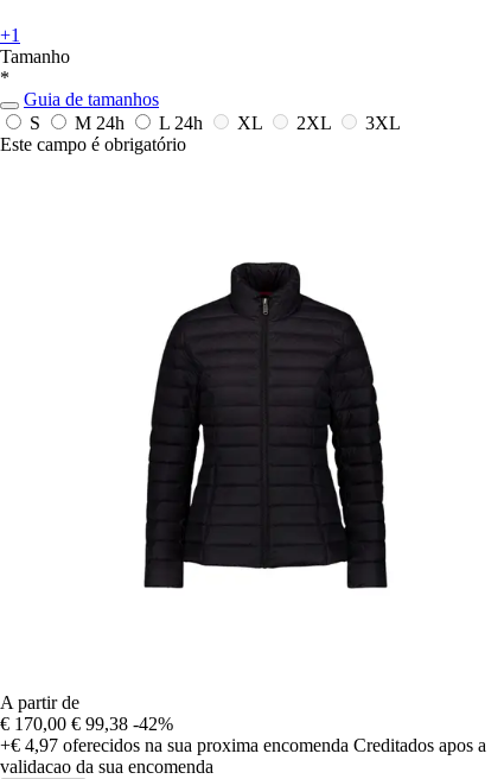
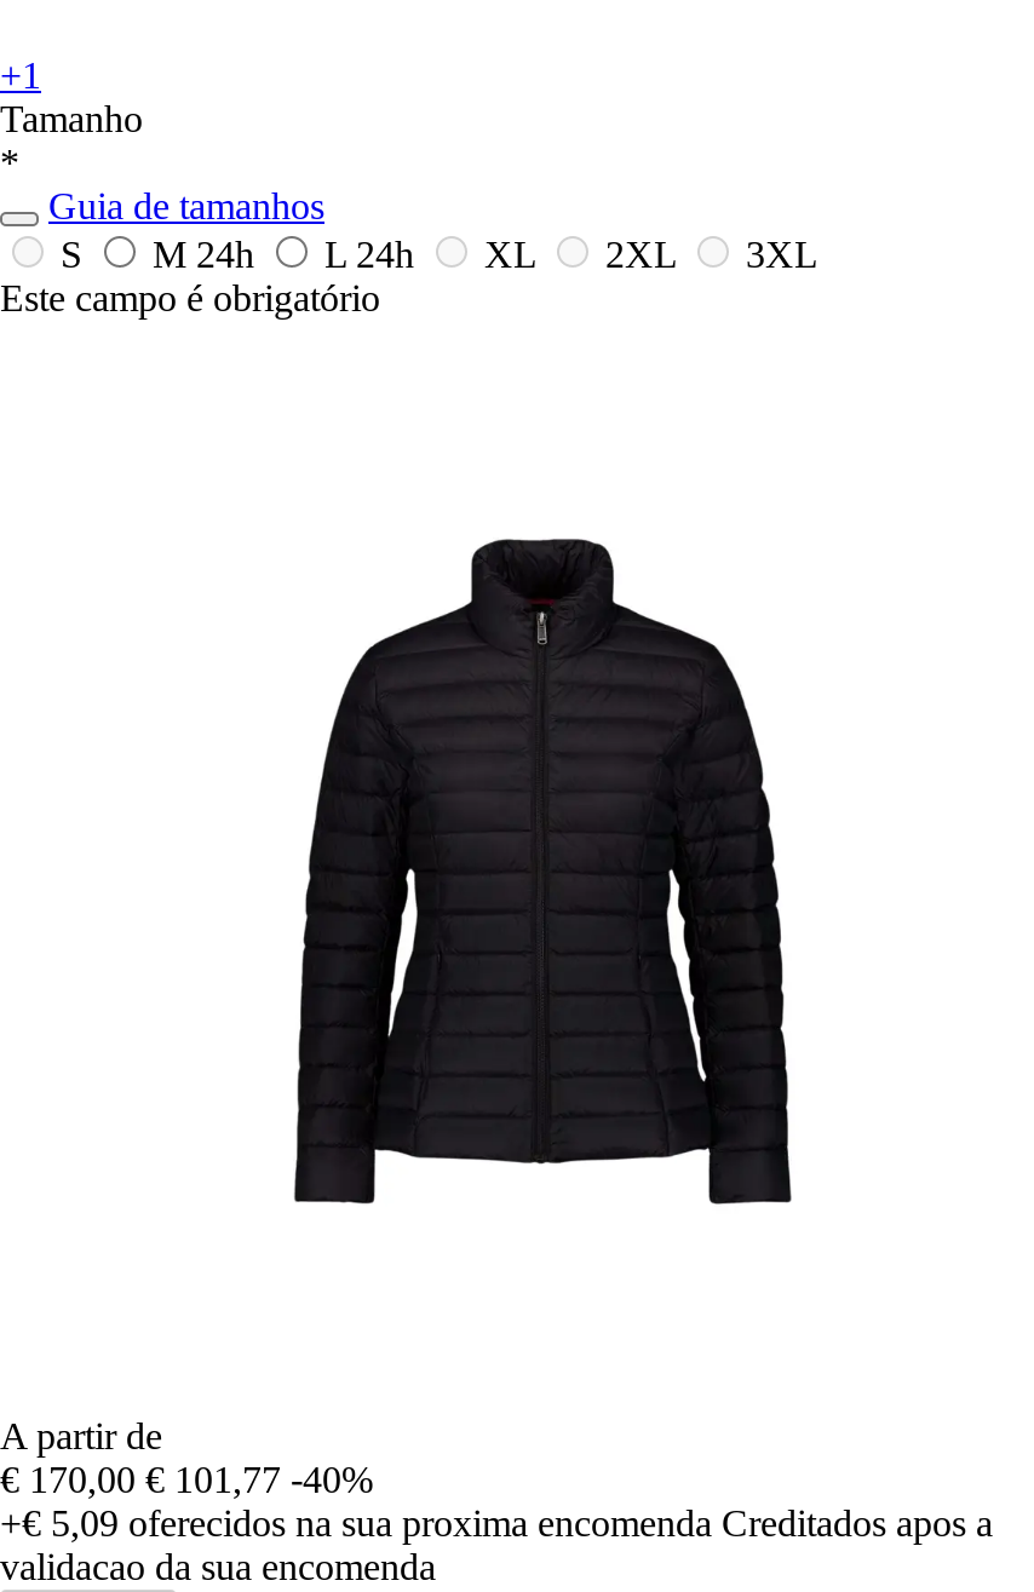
- € 170,00 € 99,38 -42%
+ € 170,00 € 101,77 -40%

- +€ 4,97 oferecidos na sua proxima encomenda Creditados apos a
+ +€ 5,09 oferecidos na sua proxima encomenda Creditados apos a
